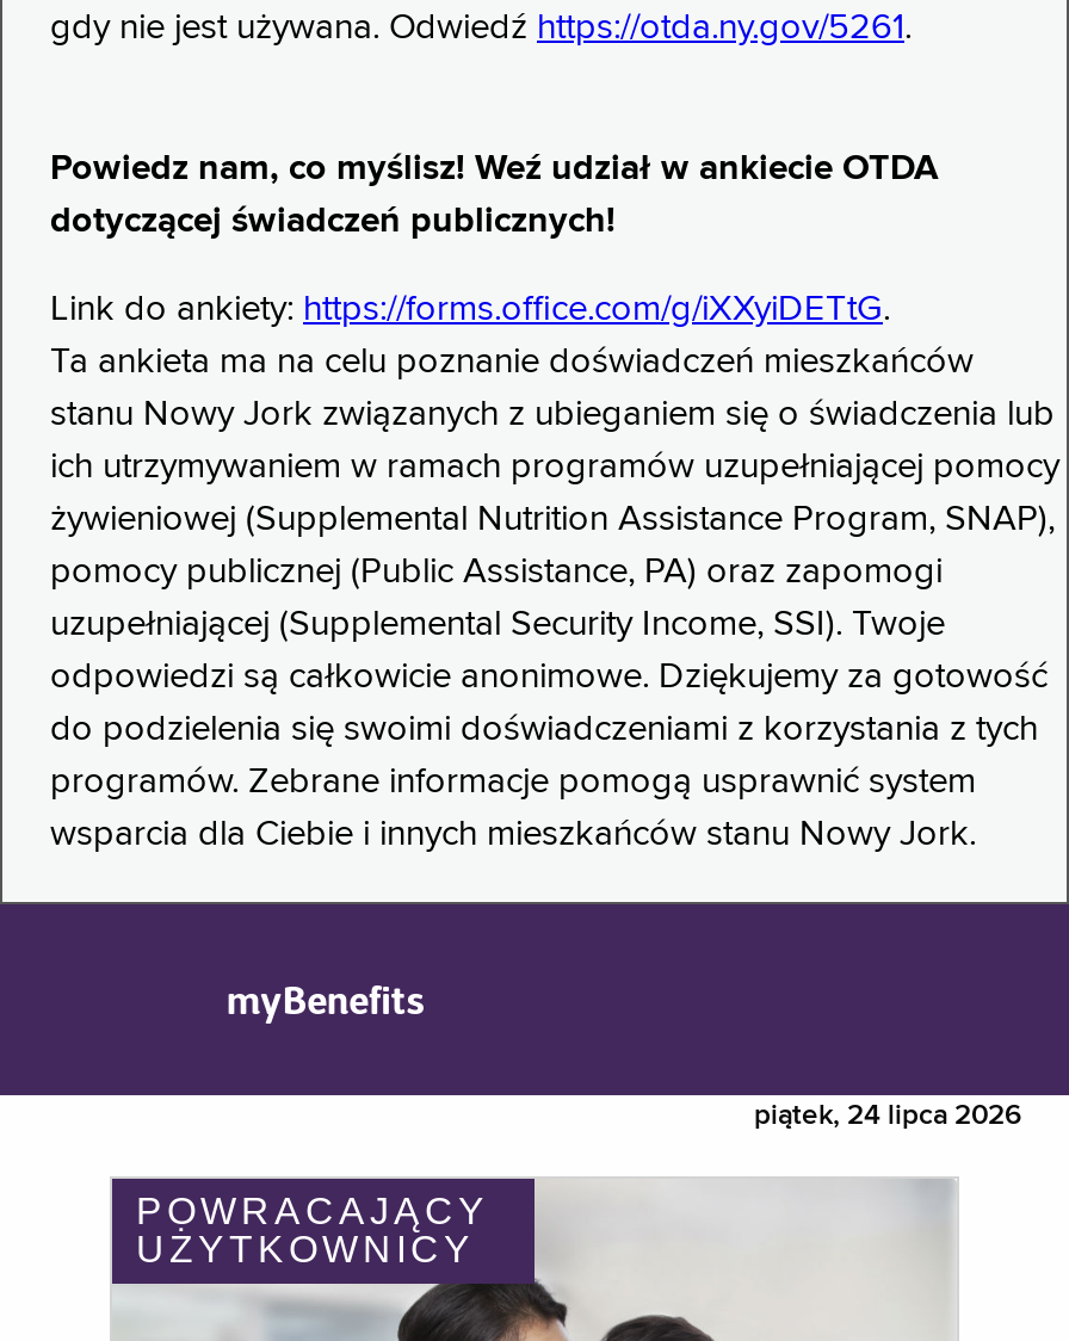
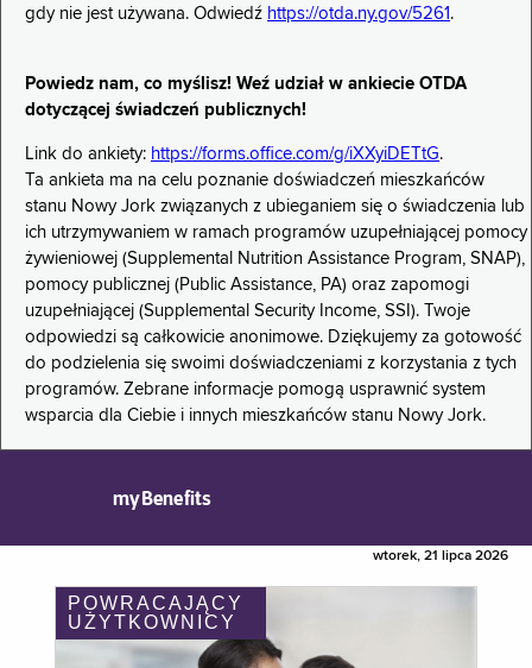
- piątek, 24 lipca 2026
+ wtorek, 21 lipca 2026
